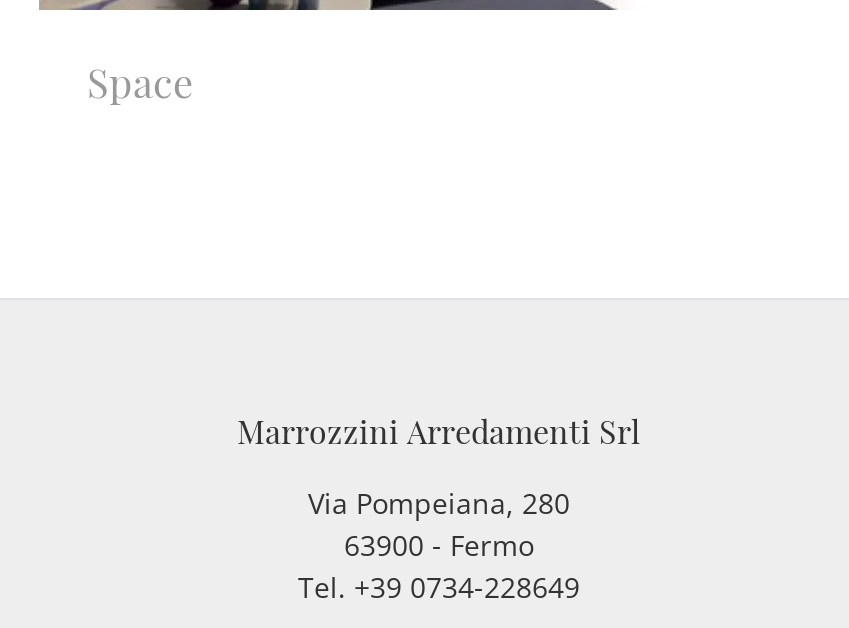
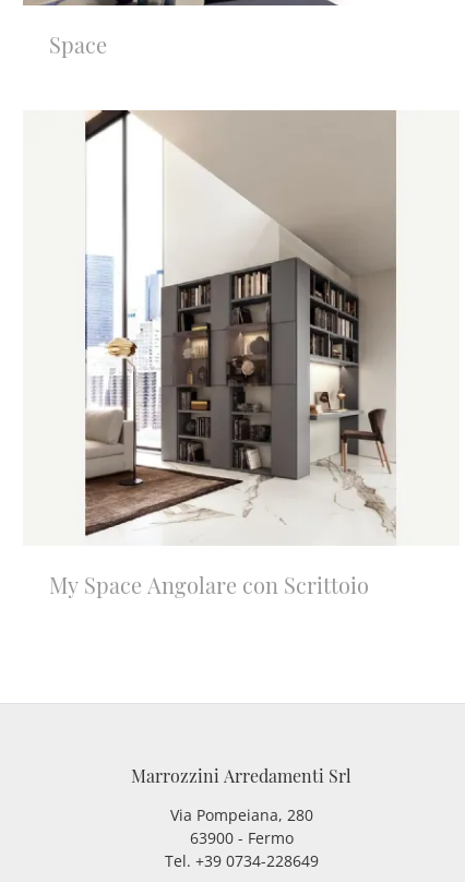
+ [image]
+ My Space Angolare con Scrittoio
